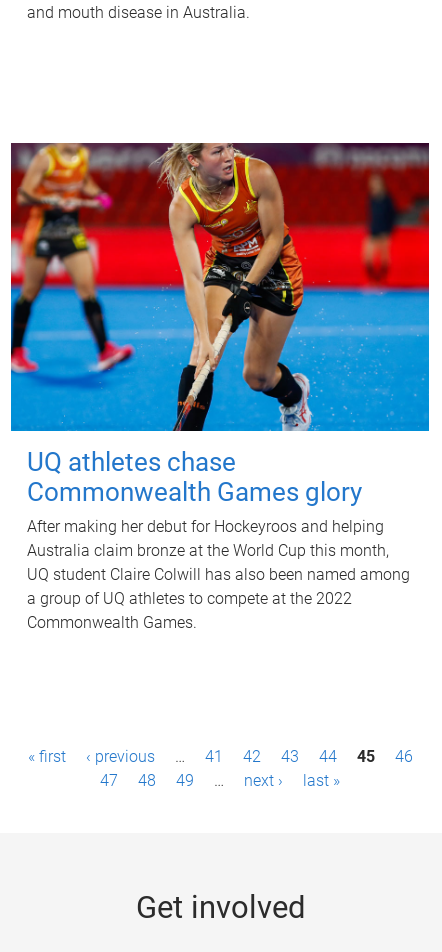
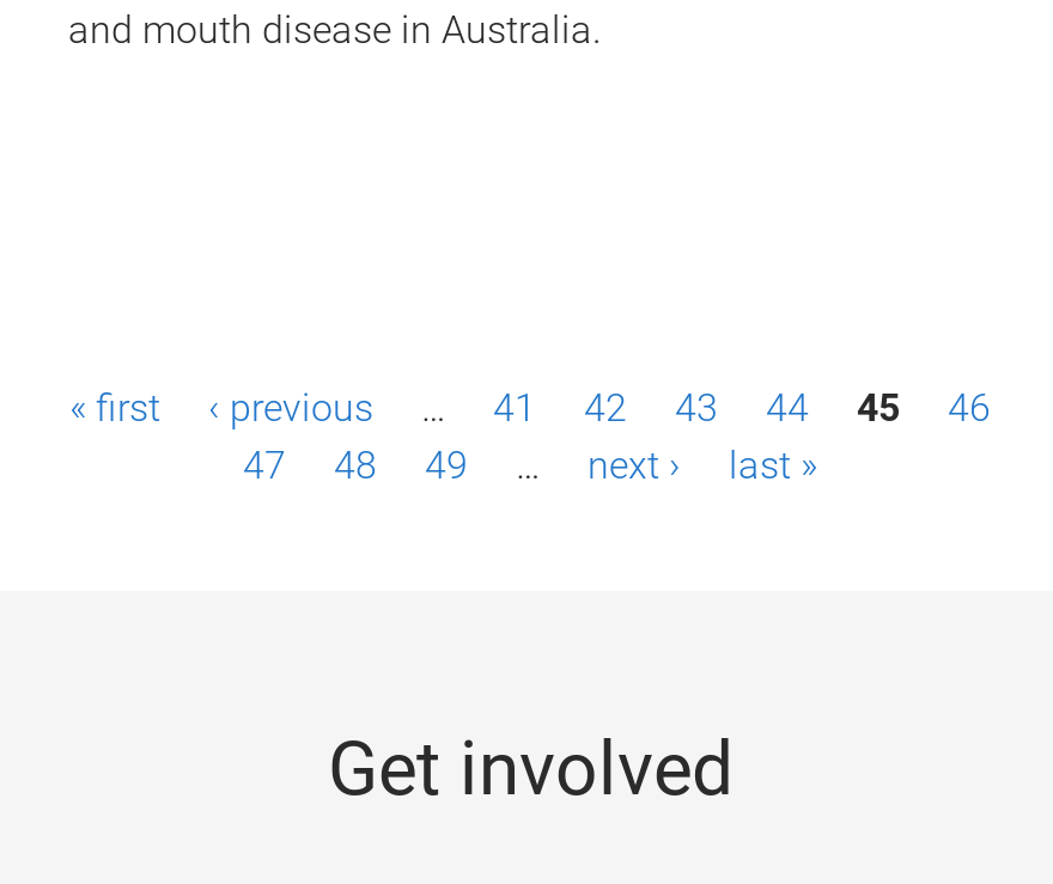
- [image]
- UQ athletes chase
- Commonwealth Games glory
- After making her debut for Hockeyroos and helping
- Australia claim bronze at the World Cup this month,
- UQ student Claire Colwill has also been named among
- a group of UQ athletes to compete at the 2022
- Commonwealth Games.
